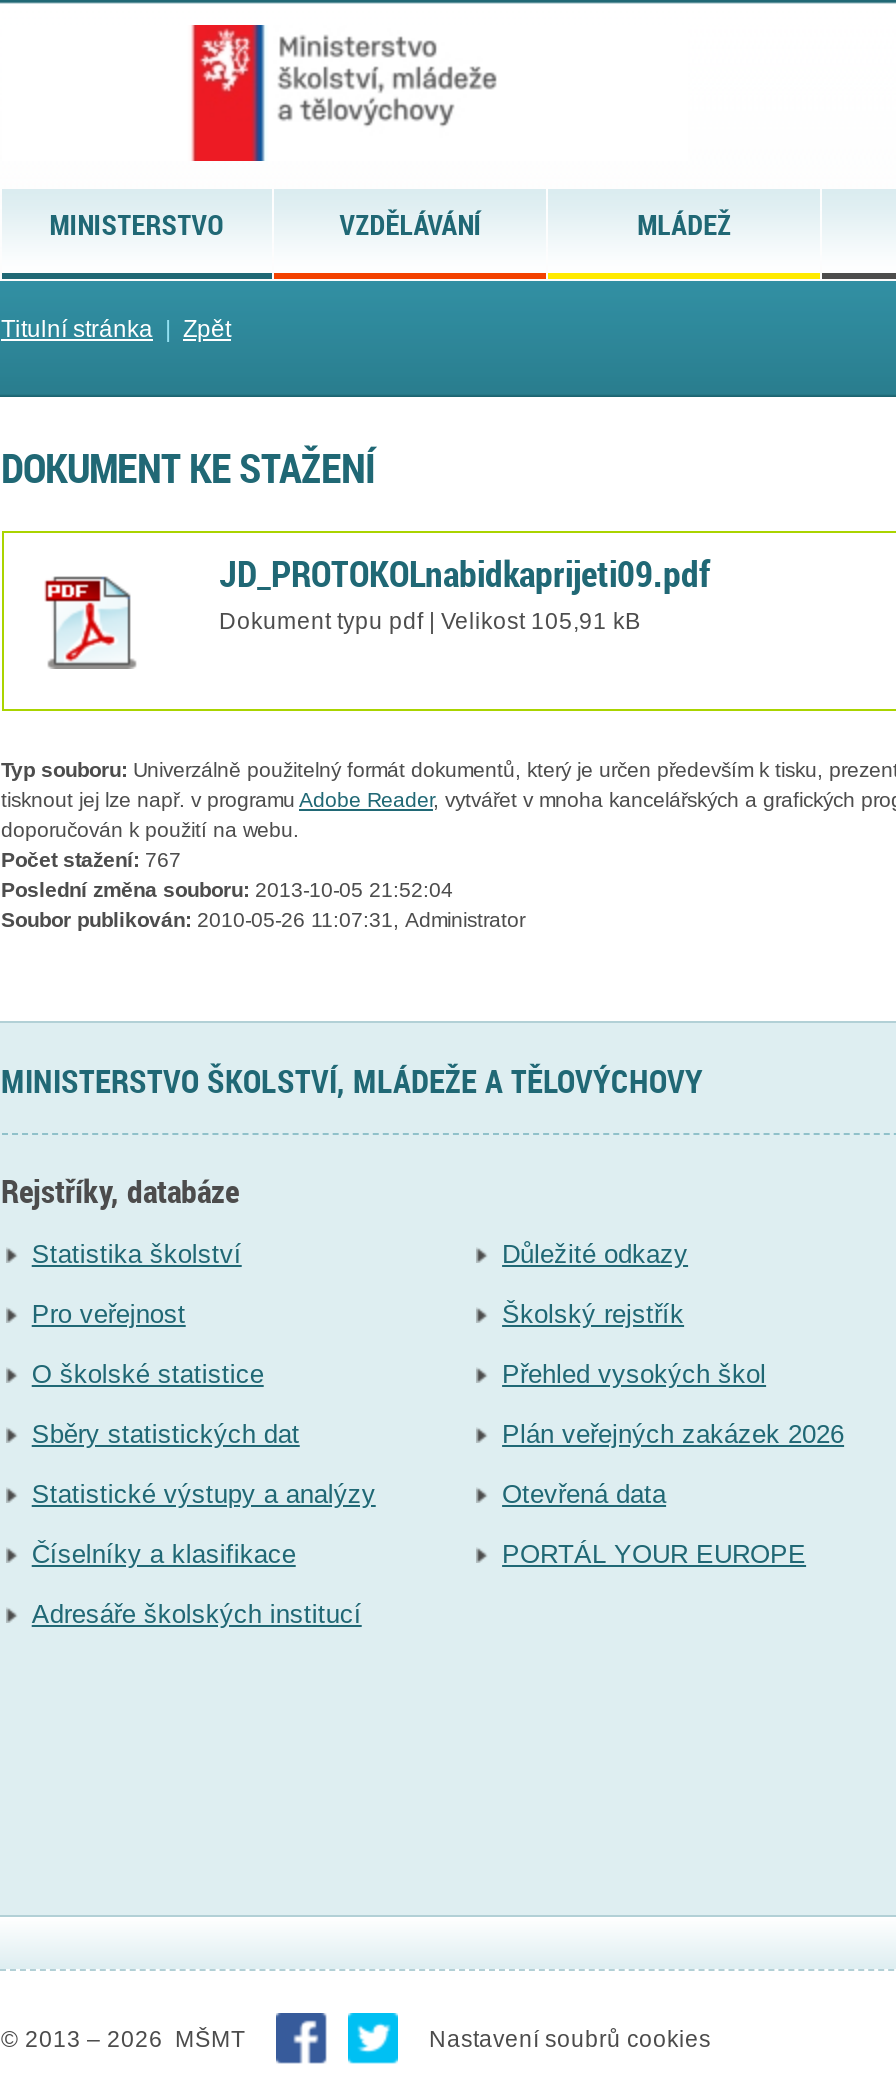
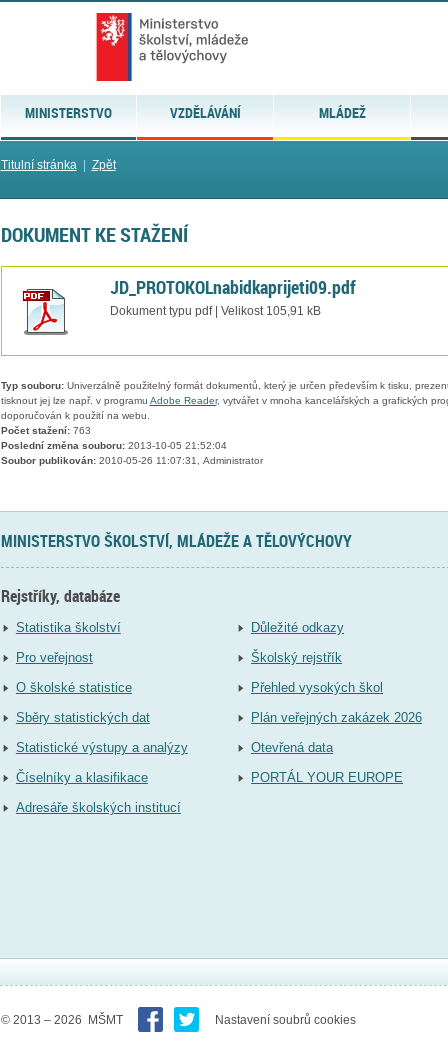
- Počet stažení: 767
+ Počet stažení: 763
